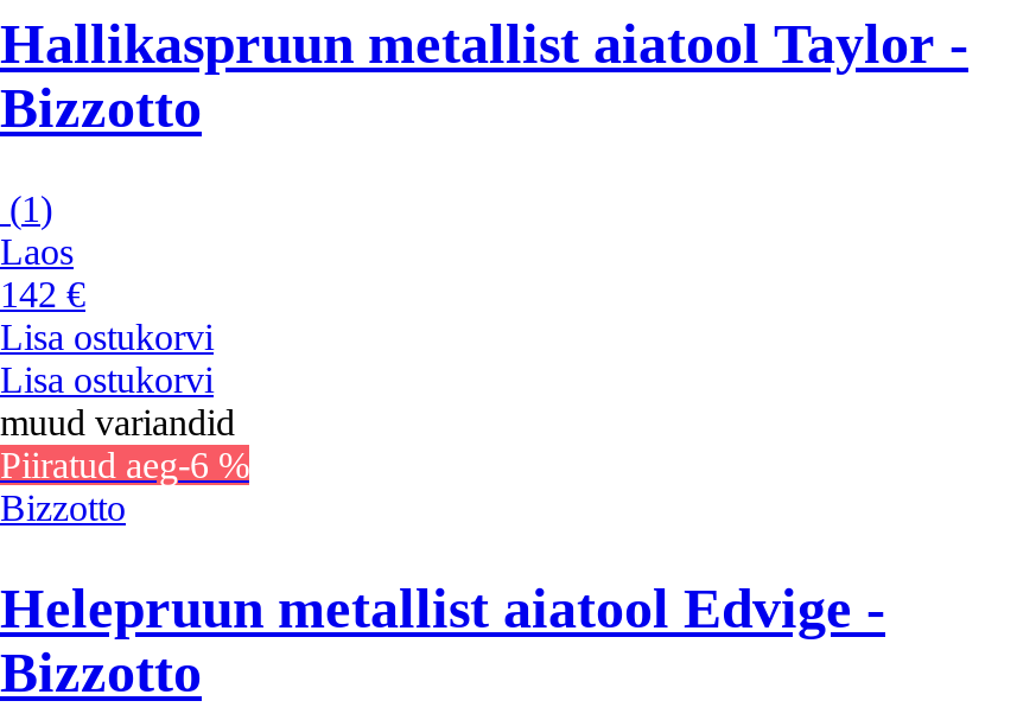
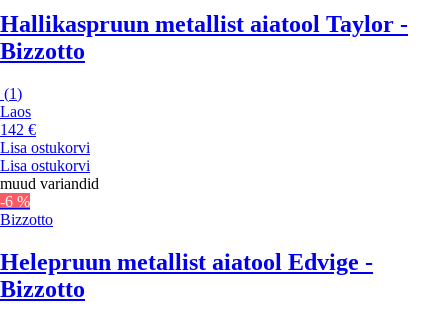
- Piiratud aeg-6 %
+ -6 %
